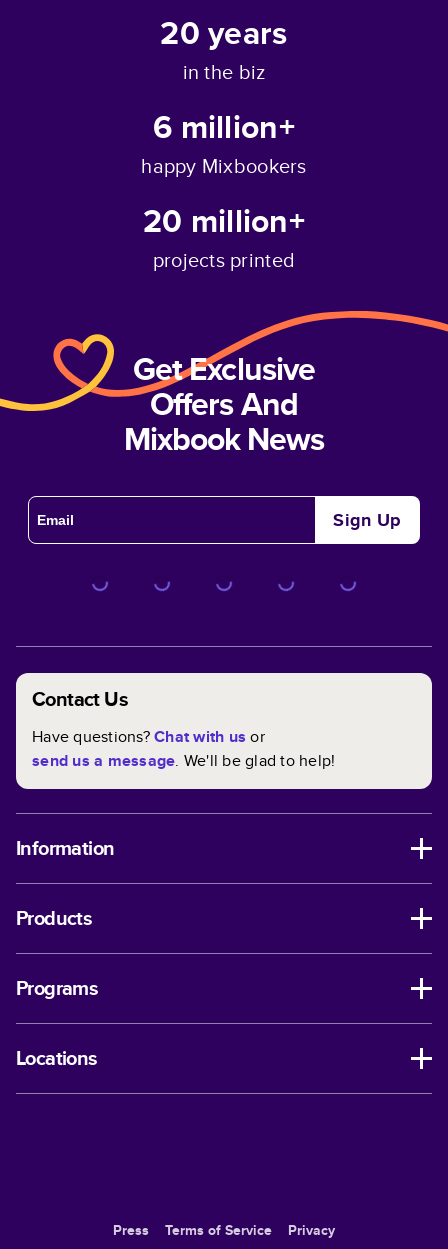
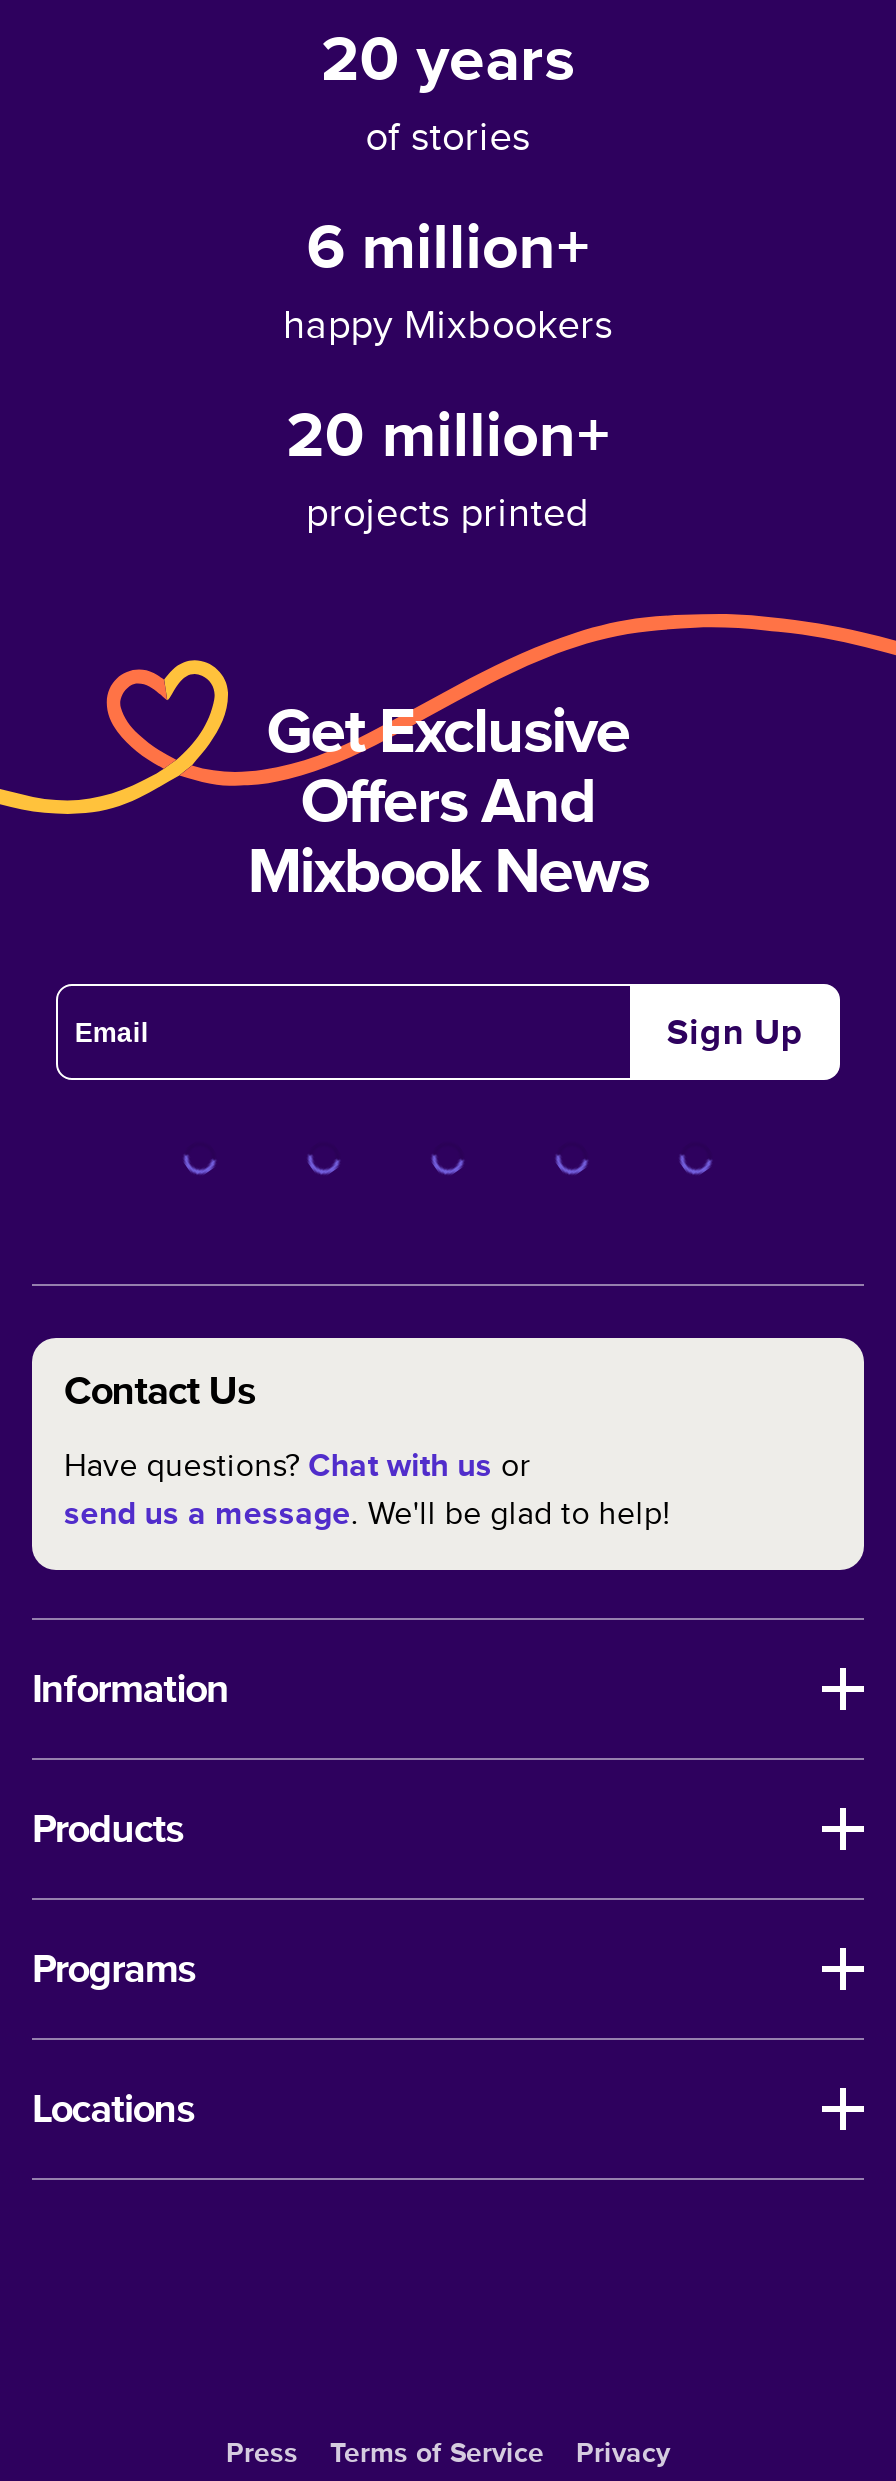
- in the biz
+ of stories
